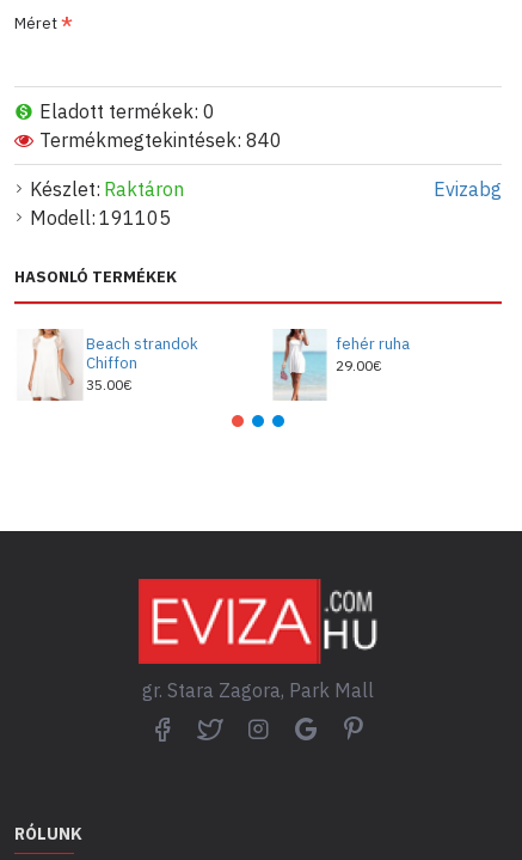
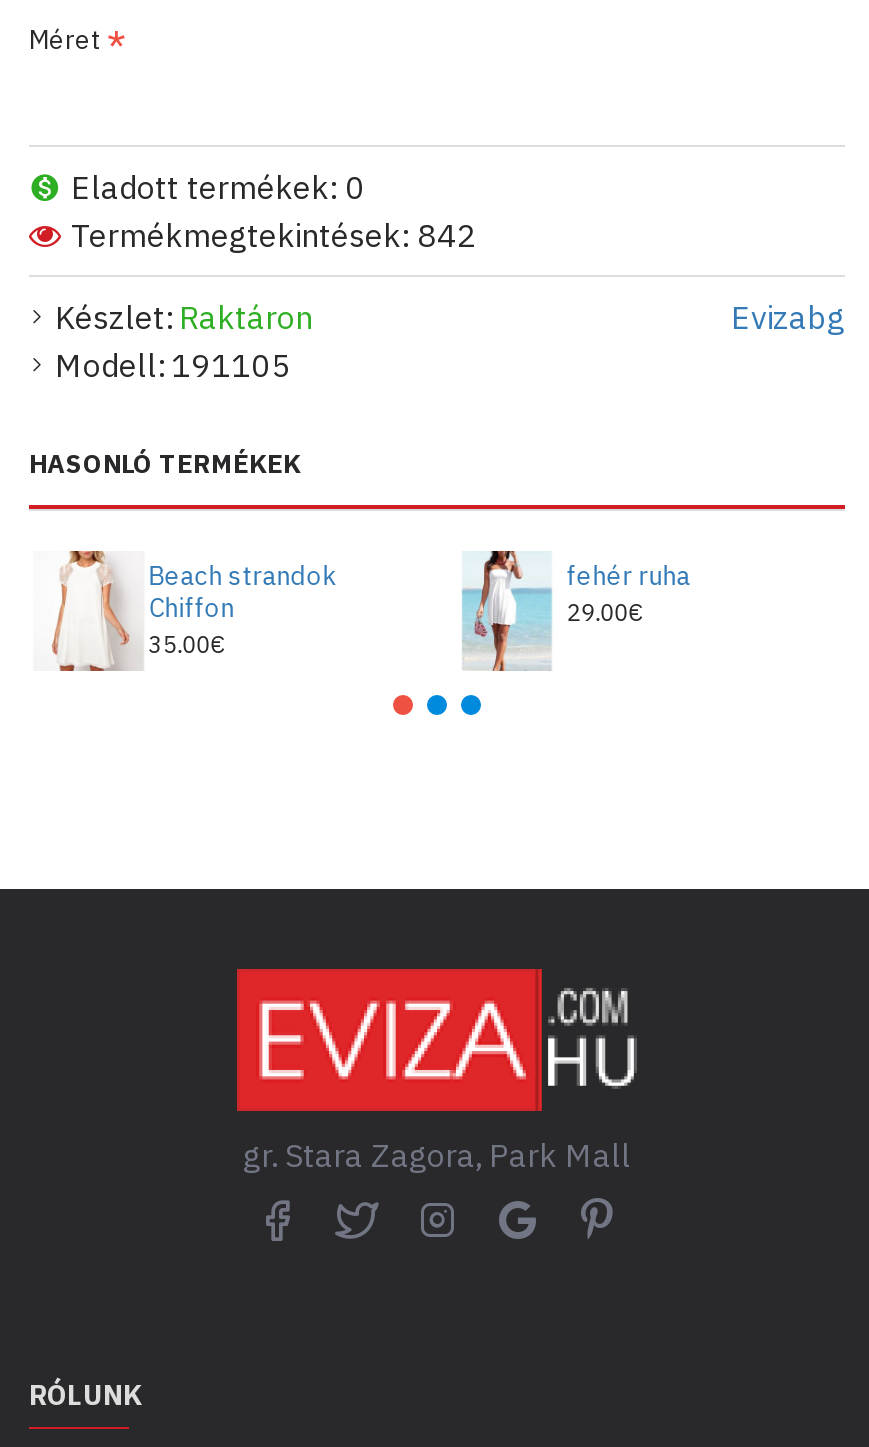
- Termékmegtekintések: 840
+ Termékmegtekintések: 842
